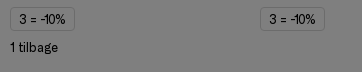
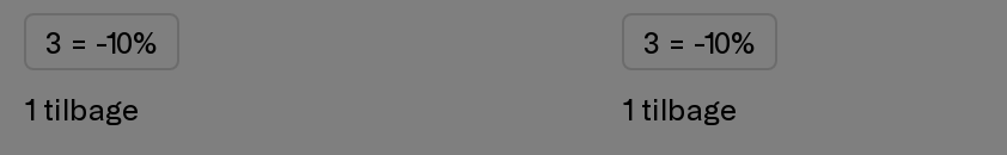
+ 1 tilbage
